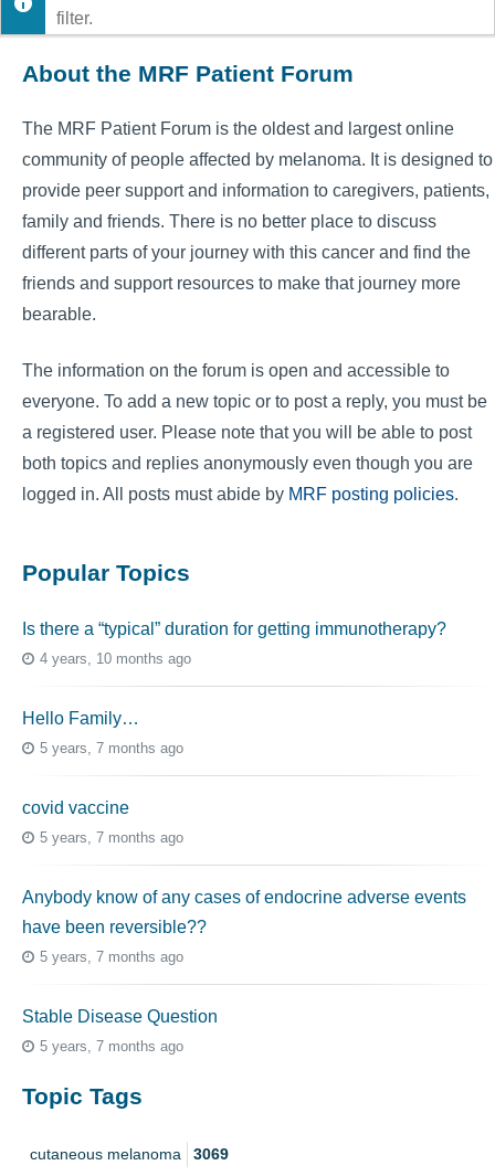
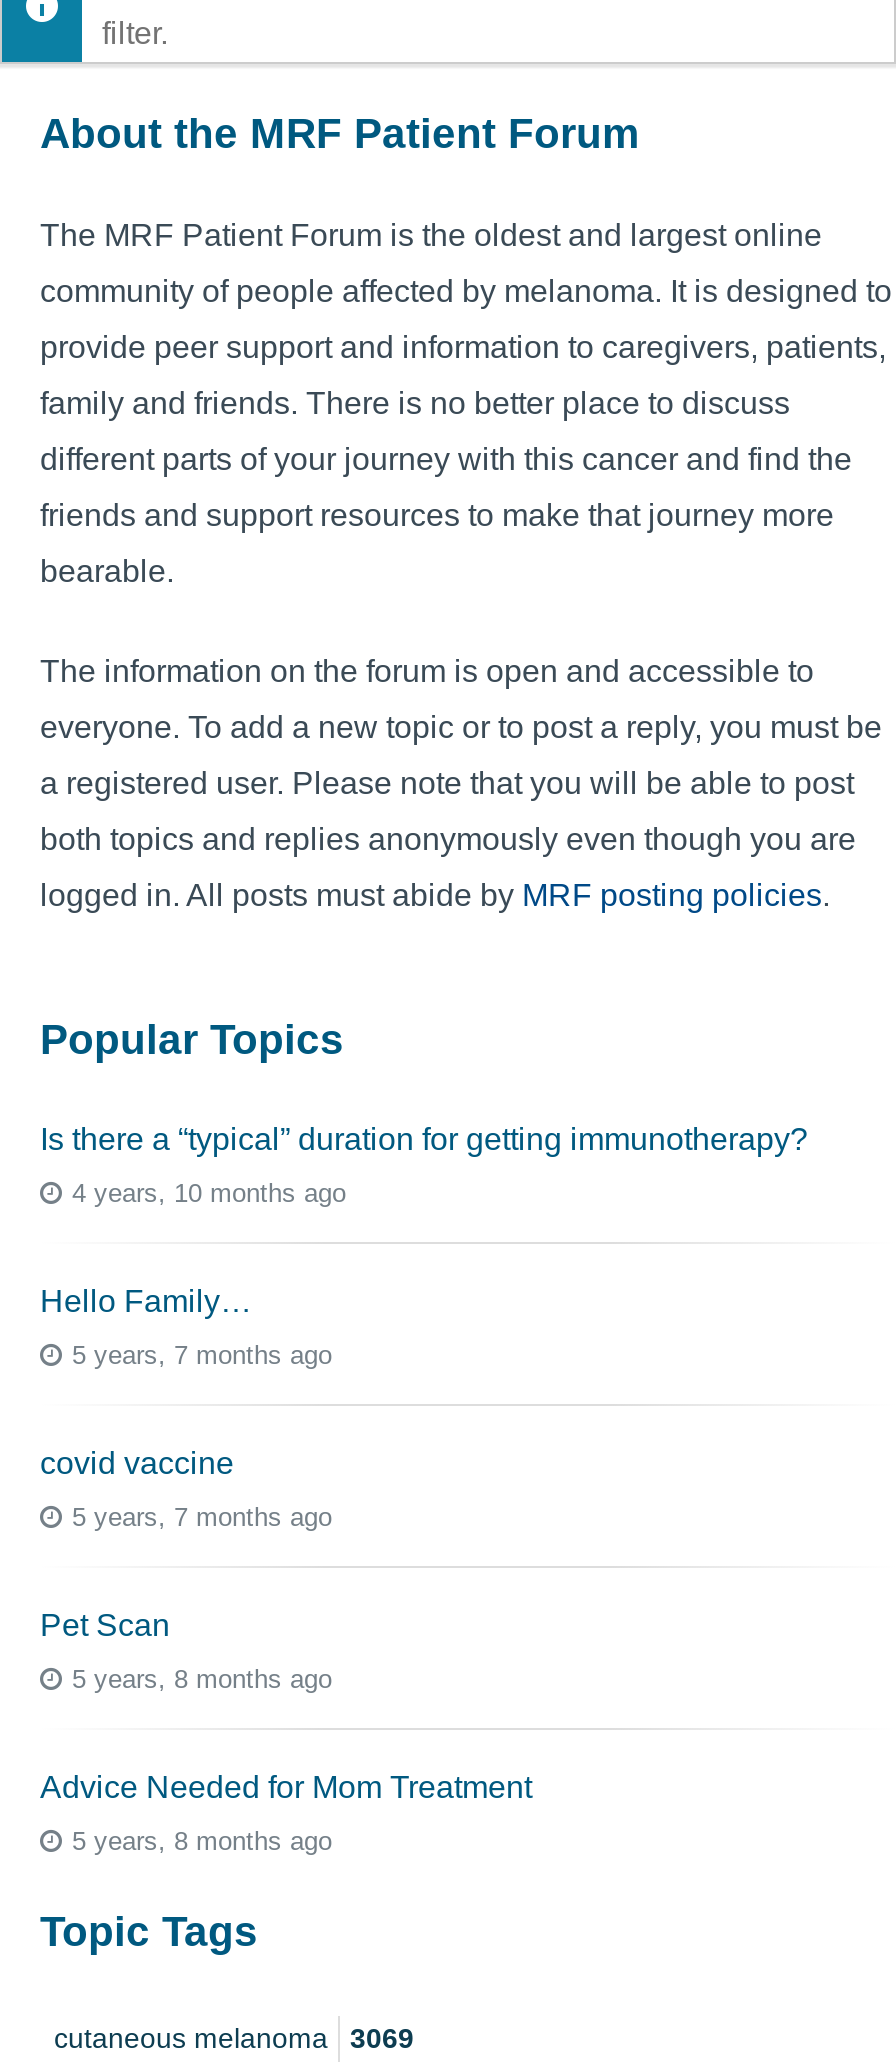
- Anybody know of any cases of endocrine adverse events
- have been reversible??
- 5 years, 7 months ago
- Stable Disease Question
- 5 years, 7 months ago
+ Pet Scan
+ 5 years, 8 months ago
+ Advice Needed for Mom Treatment
+ 5 years, 8 months ago
